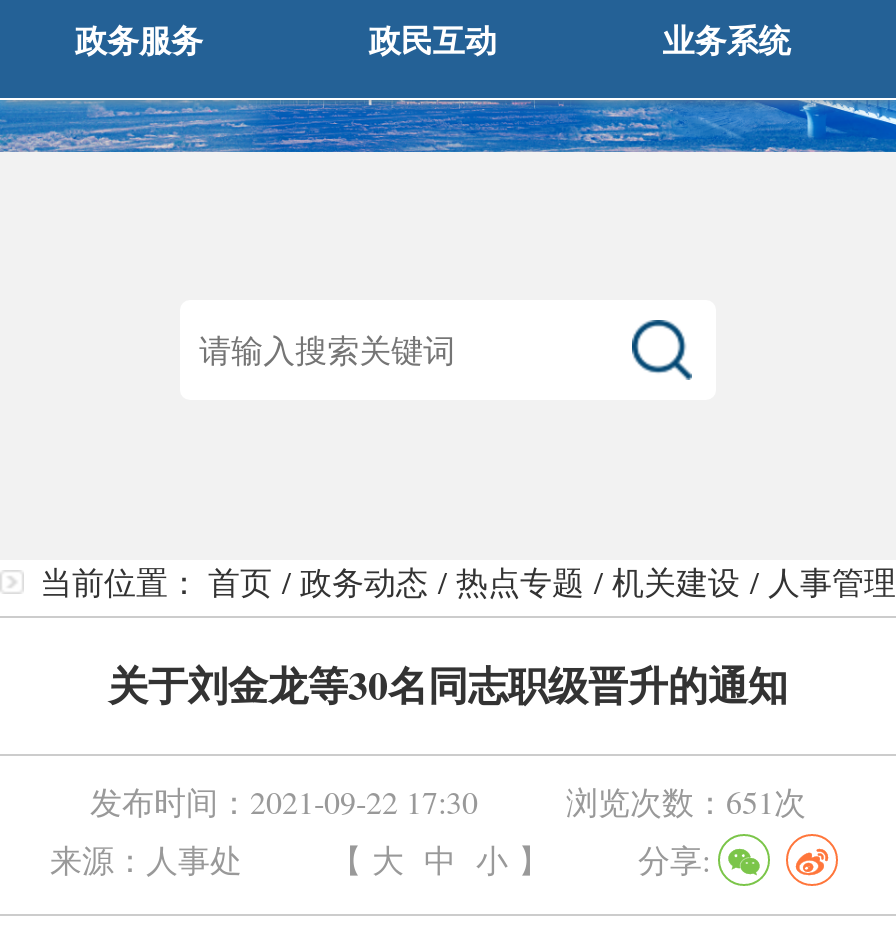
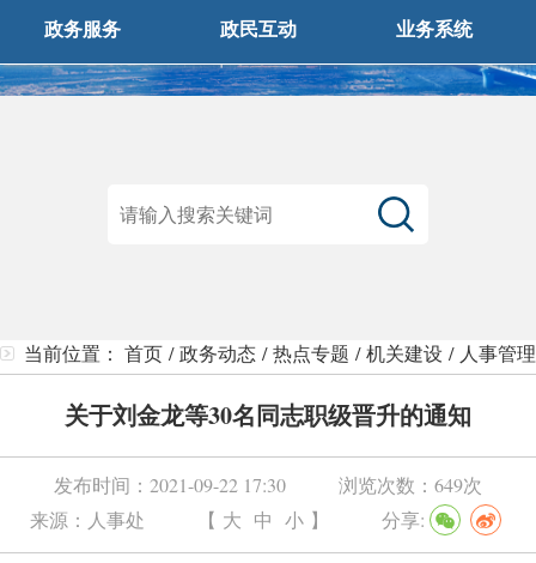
- 浏览次数：651次
+ 浏览次数：649次
